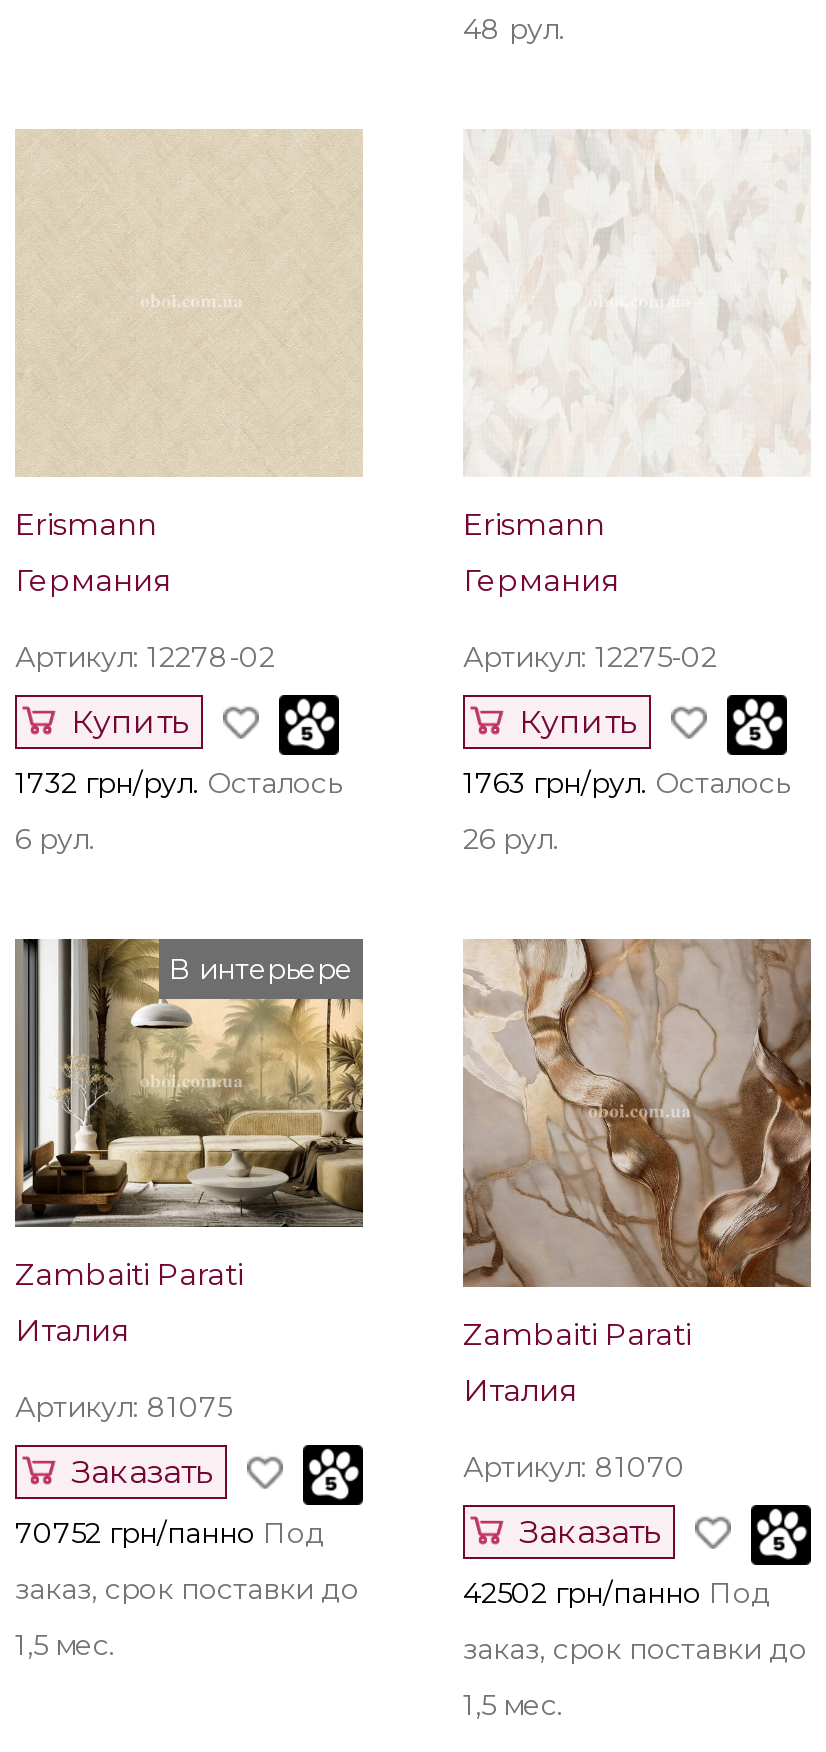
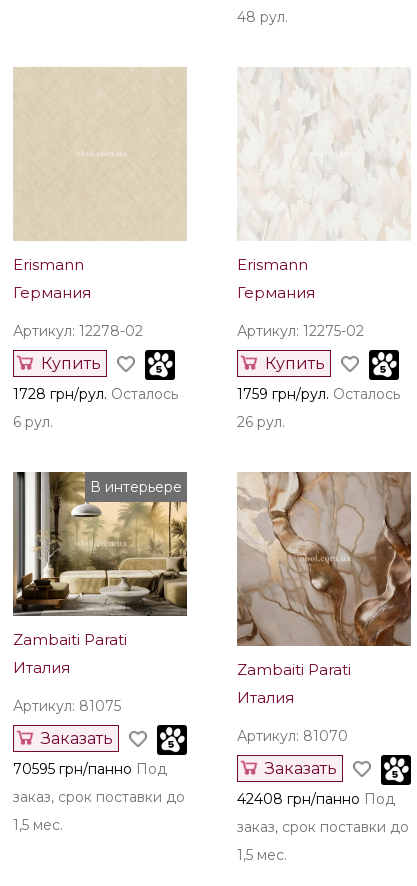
- 1732 грн/рул. Осталось
+ 1728 грн/рул. Осталось

- 1763 грн/рул. Осталось
+ 1759 грн/рул. Осталось

- 70752 грн/панно Под
+ 70595 грн/панно Под

- 42502 грн/панно Под
+ 42408 грн/панно Под
